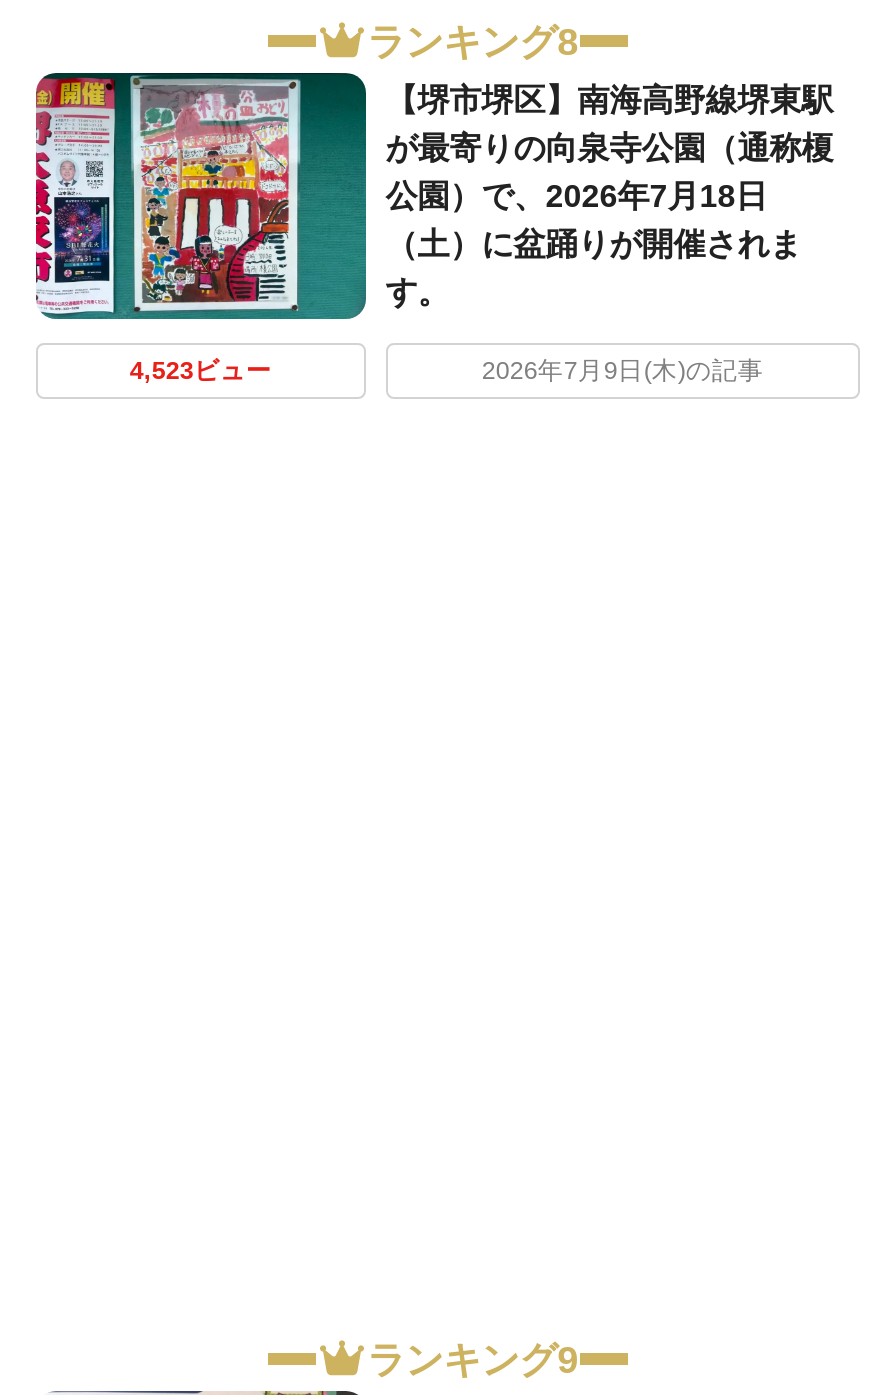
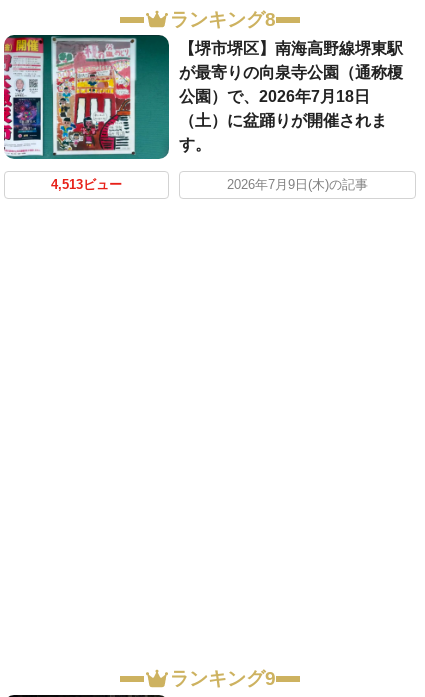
- 4,523ビュー
+ 4,513ビュー
